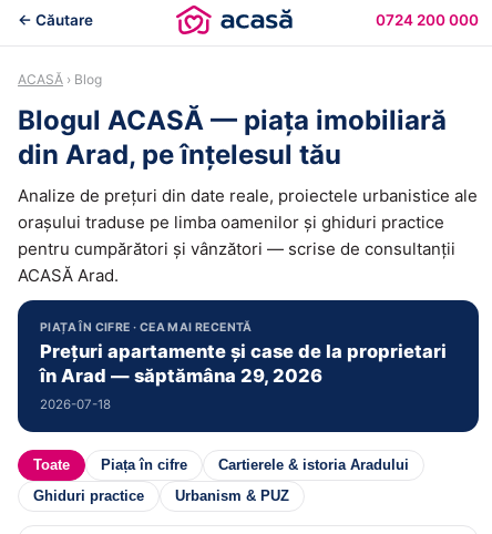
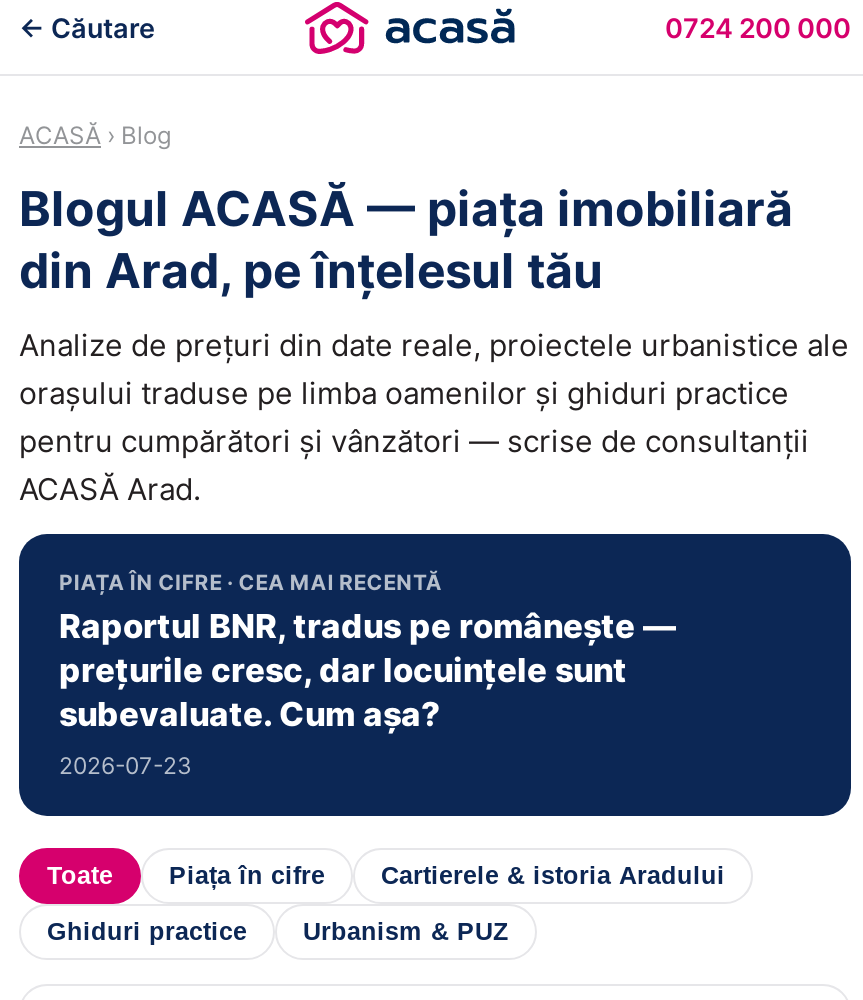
- Prețuri apartamente și case de la proprietari
- în Arad — săptămâna 29, 2026
- 2026-07-18
+ Raportul BNR, tradus pe românește —
+ prețurile cresc, dar locuințele sunt
+ subevaluate. Cum așa?
+ 2026-07-23
